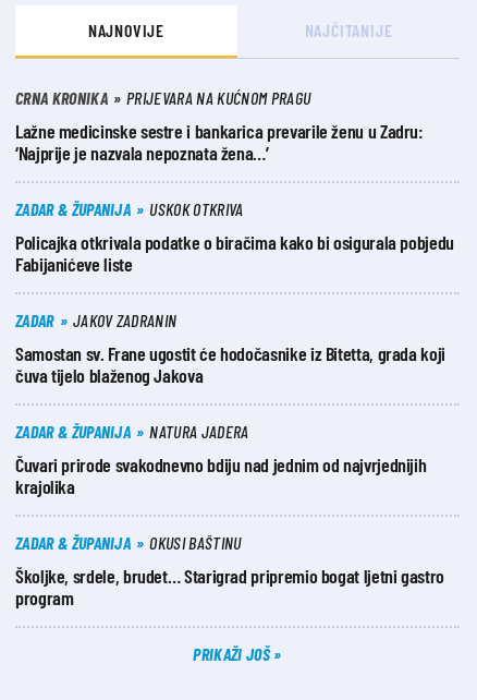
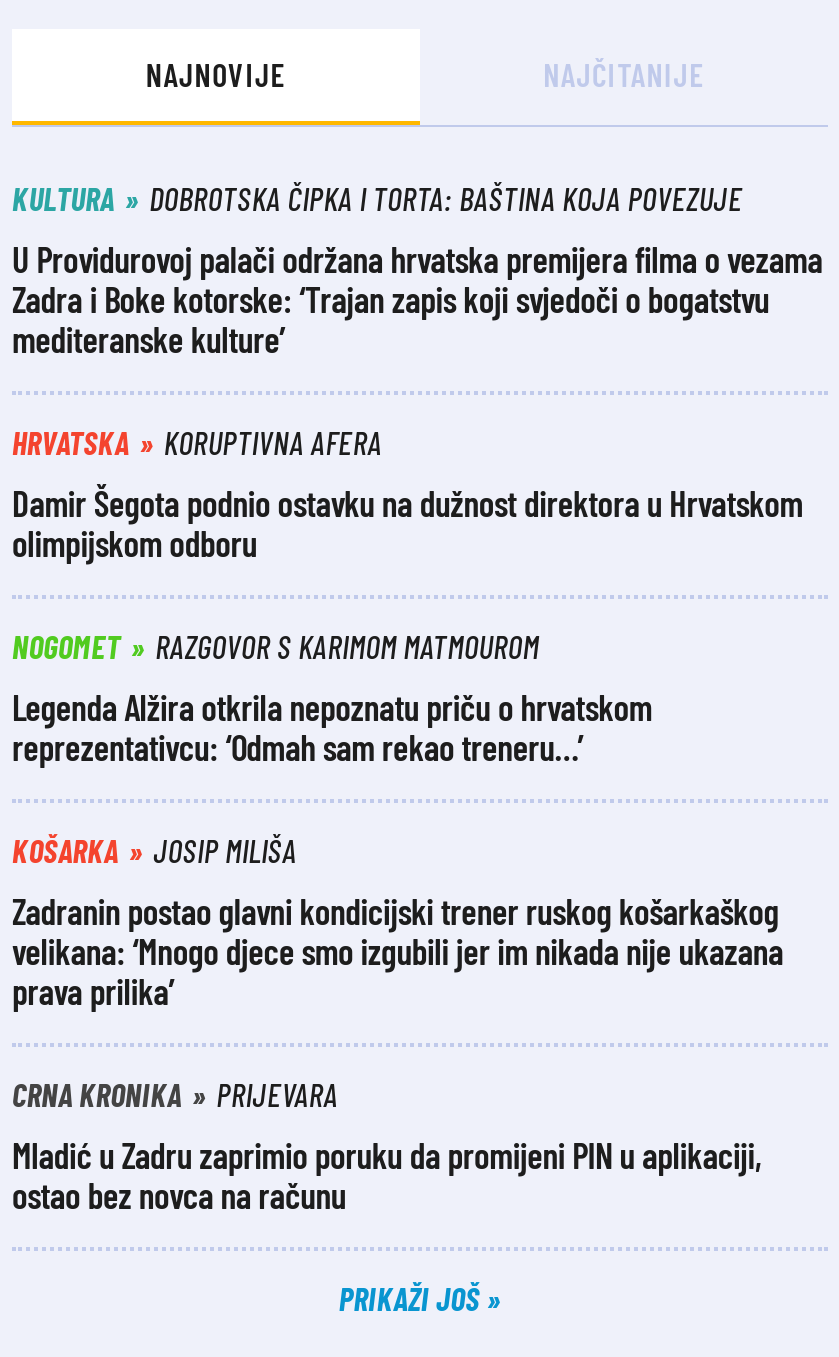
+ KULTURA
+ DOBROTSKA ČIPKA I TORTA: BAŠTINA KOJA POVEZUJE
+ U Providurovoj palači održana hrvatska premijera filma o vezama
+ Zadra i Boke kotorske: ‘Trajan zapis koji svjedoči o bogatstvu
+ mediteranske kulture’
+ HRVATSKA
+ KORUPTIVNA AFERA
+ Damir Šegota podnio ostavku na dužnost direktora u Hrvatskom
+ olimpijskom odboru
+ NOGOMET
+ RAZGOVOR S KARIMOM MATMOUROM
+ Legenda Alžira otkrila nepoznatu priču o hrvatskom
+ reprezentativcu: ‘Odmah sam rekao treneru…’
+ KOŠARKA
+ JOSIP MILIŠA
+ Zadranin postao glavni kondicijski trener ruskog košarkaškog
+ velikana: ‘Mnogo djece smo izgubili jer im nikada nije ukazana
+ prava prilika’

- PRIJEVARA NA KUĆNOM PRAGU
- Lažne medicinske sestre i bankarica prevarile ženu u Zadru:
- ‘Najprije je nazvala nepoznata žena…’
- ZADAR & ŽUPANIJA
- USKOK OTKRIVA
- Policajka otkrivala podatke o biračima kako bi osigurala pobjedu
- Fabijanićeve liste
- ZADAR
- JAKOV ZADRANIN
- Samostan sv. Frane ugostit će hodočasnike iz Bitetta, grada koji
- čuva tijelo blaženog Jakova
- ZADAR & ŽUPANIJA
- NATURA JADERA
- Čuvari prirode svakodnevno bdiju nad jednim od najvrjednijih
- krajolika
- ZADAR & ŽUPANIJA
- OKUSI BAŠTINU
- Školjke, srdele, brudet… Starigrad pripremio bogat ljetni gastro
- program
+ PRIJEVARA
+ Mladić u Zadru zaprimio poruku da promijeni PIN u aplikaciji,
+ ostao bez novca na računu

moved down: CRNA KRONIKA
